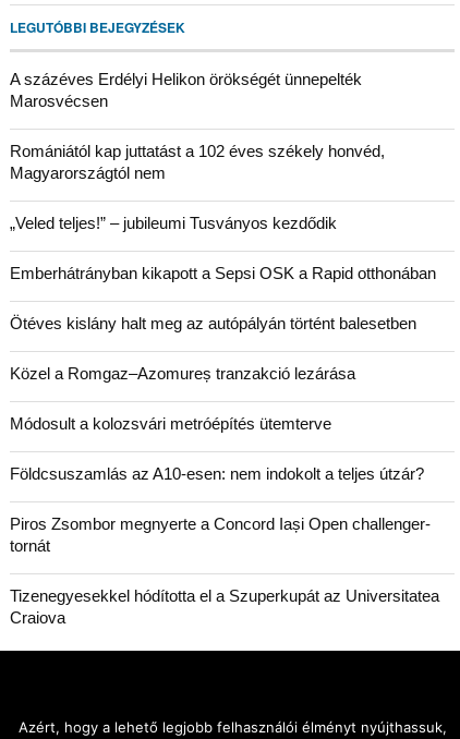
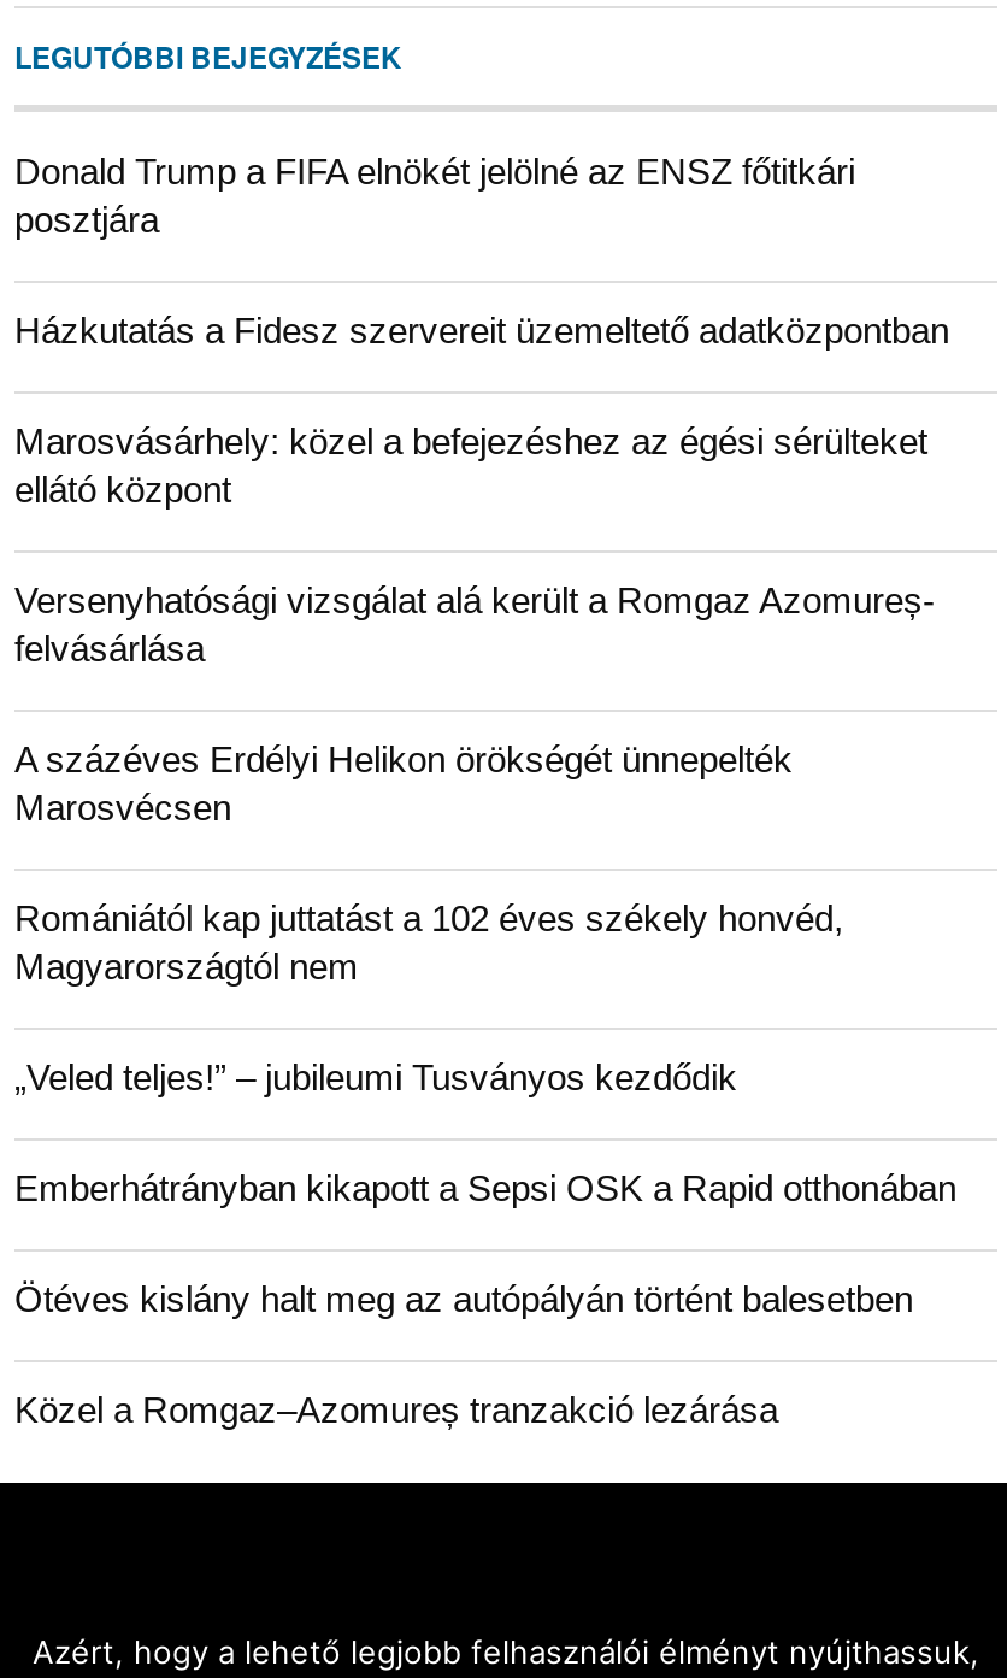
+ Donald Trump a FIFA elnökét jelölné az ENSZ főtitkári
+ posztjára
+ Házkutatás a Fidesz szervereit üzemeltető adatközpontban
+ Marosvásárhely: közel a befejezéshez az égési sérülteket
+ ellátó központ
+ Versenyhatósági vizsgálat alá került a Romgaz Azomureș-
+ felvásárlása

moved down: A százéves Erdélyi Helikon örökségét ünnepelték | Marosvécsen | Romániától kap juttatást a 102 éves székely honvéd, | Magyarországtól nem | „Veled teljes!” – jubileumi Tusványos kezdődik | Emberhátrányban kikapott a Sepsi OSK a Rapid otthonában | Ötéves kislány halt meg az autópályán történt balesetben | Közel a Romgaz–Azomureș tranzakció lezárása

- Módosult a kolozsvári metróépítés ütemterve
- Földcsuszamlás az A10-esen: nem indokolt a teljes útzár?
- Piros Zsombor megnyerte a Concord Iași Open challenger-
- tornát
- Tizenegyesekkel hódította el a Szuperkupát az Universitatea
- Craiova
